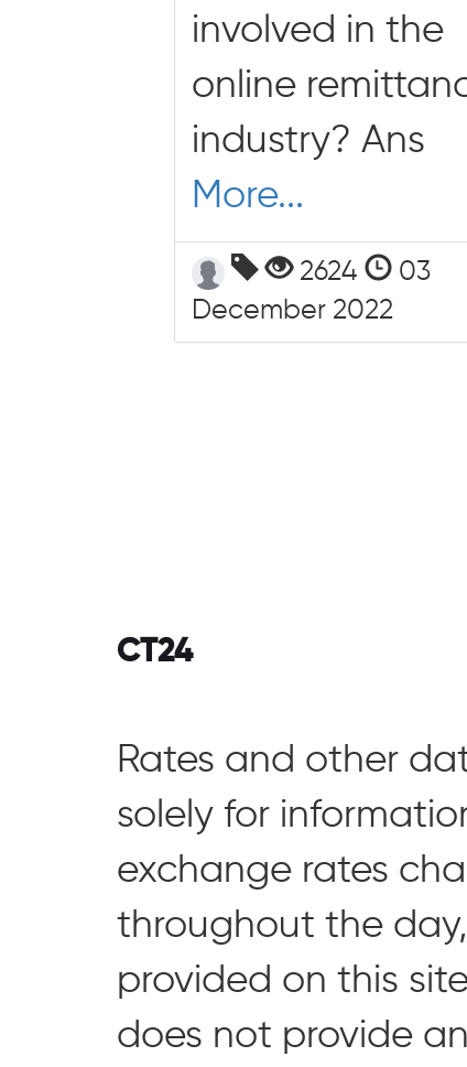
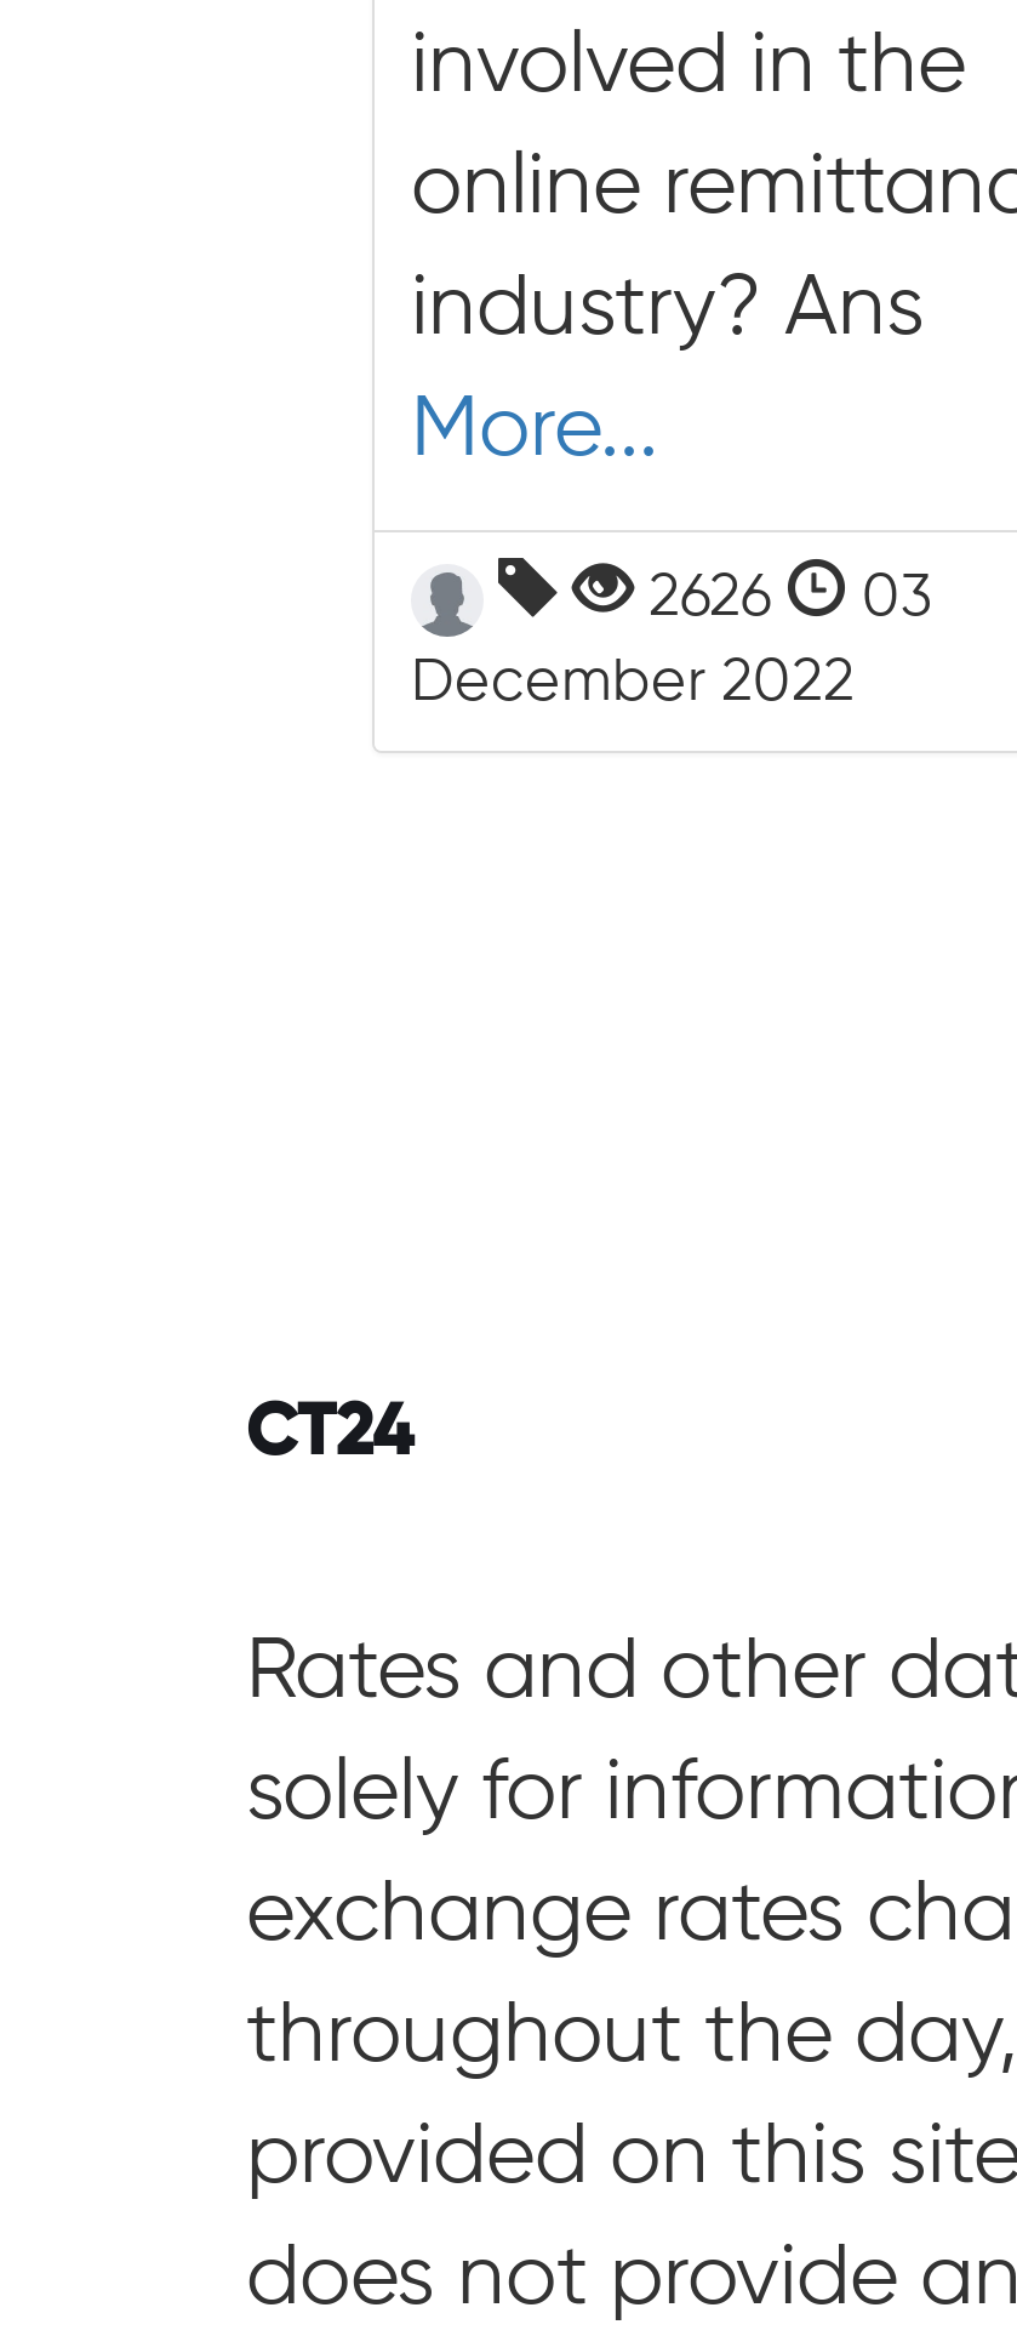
- 2624 03
+ 2626 03
